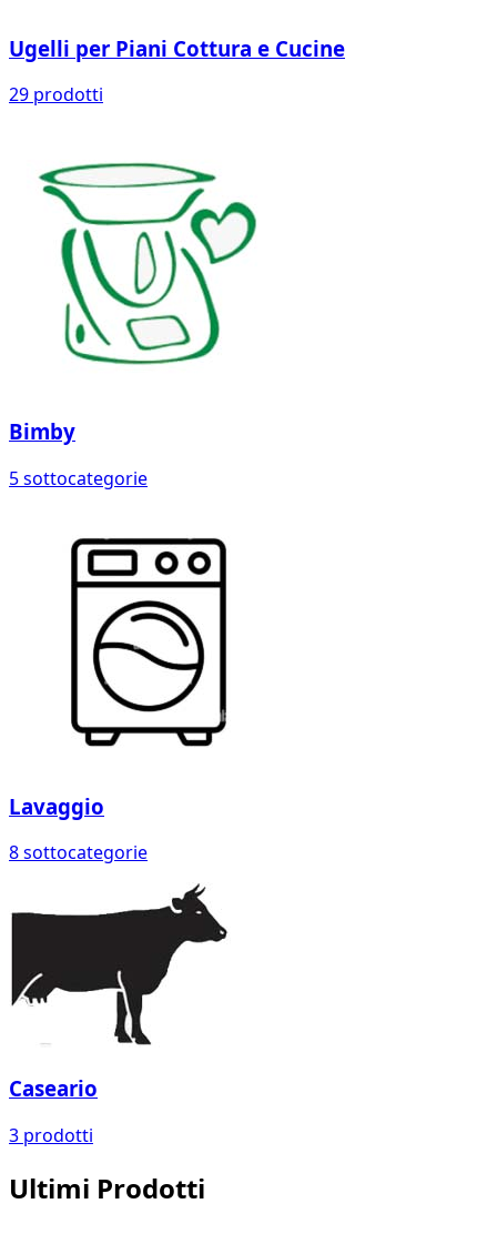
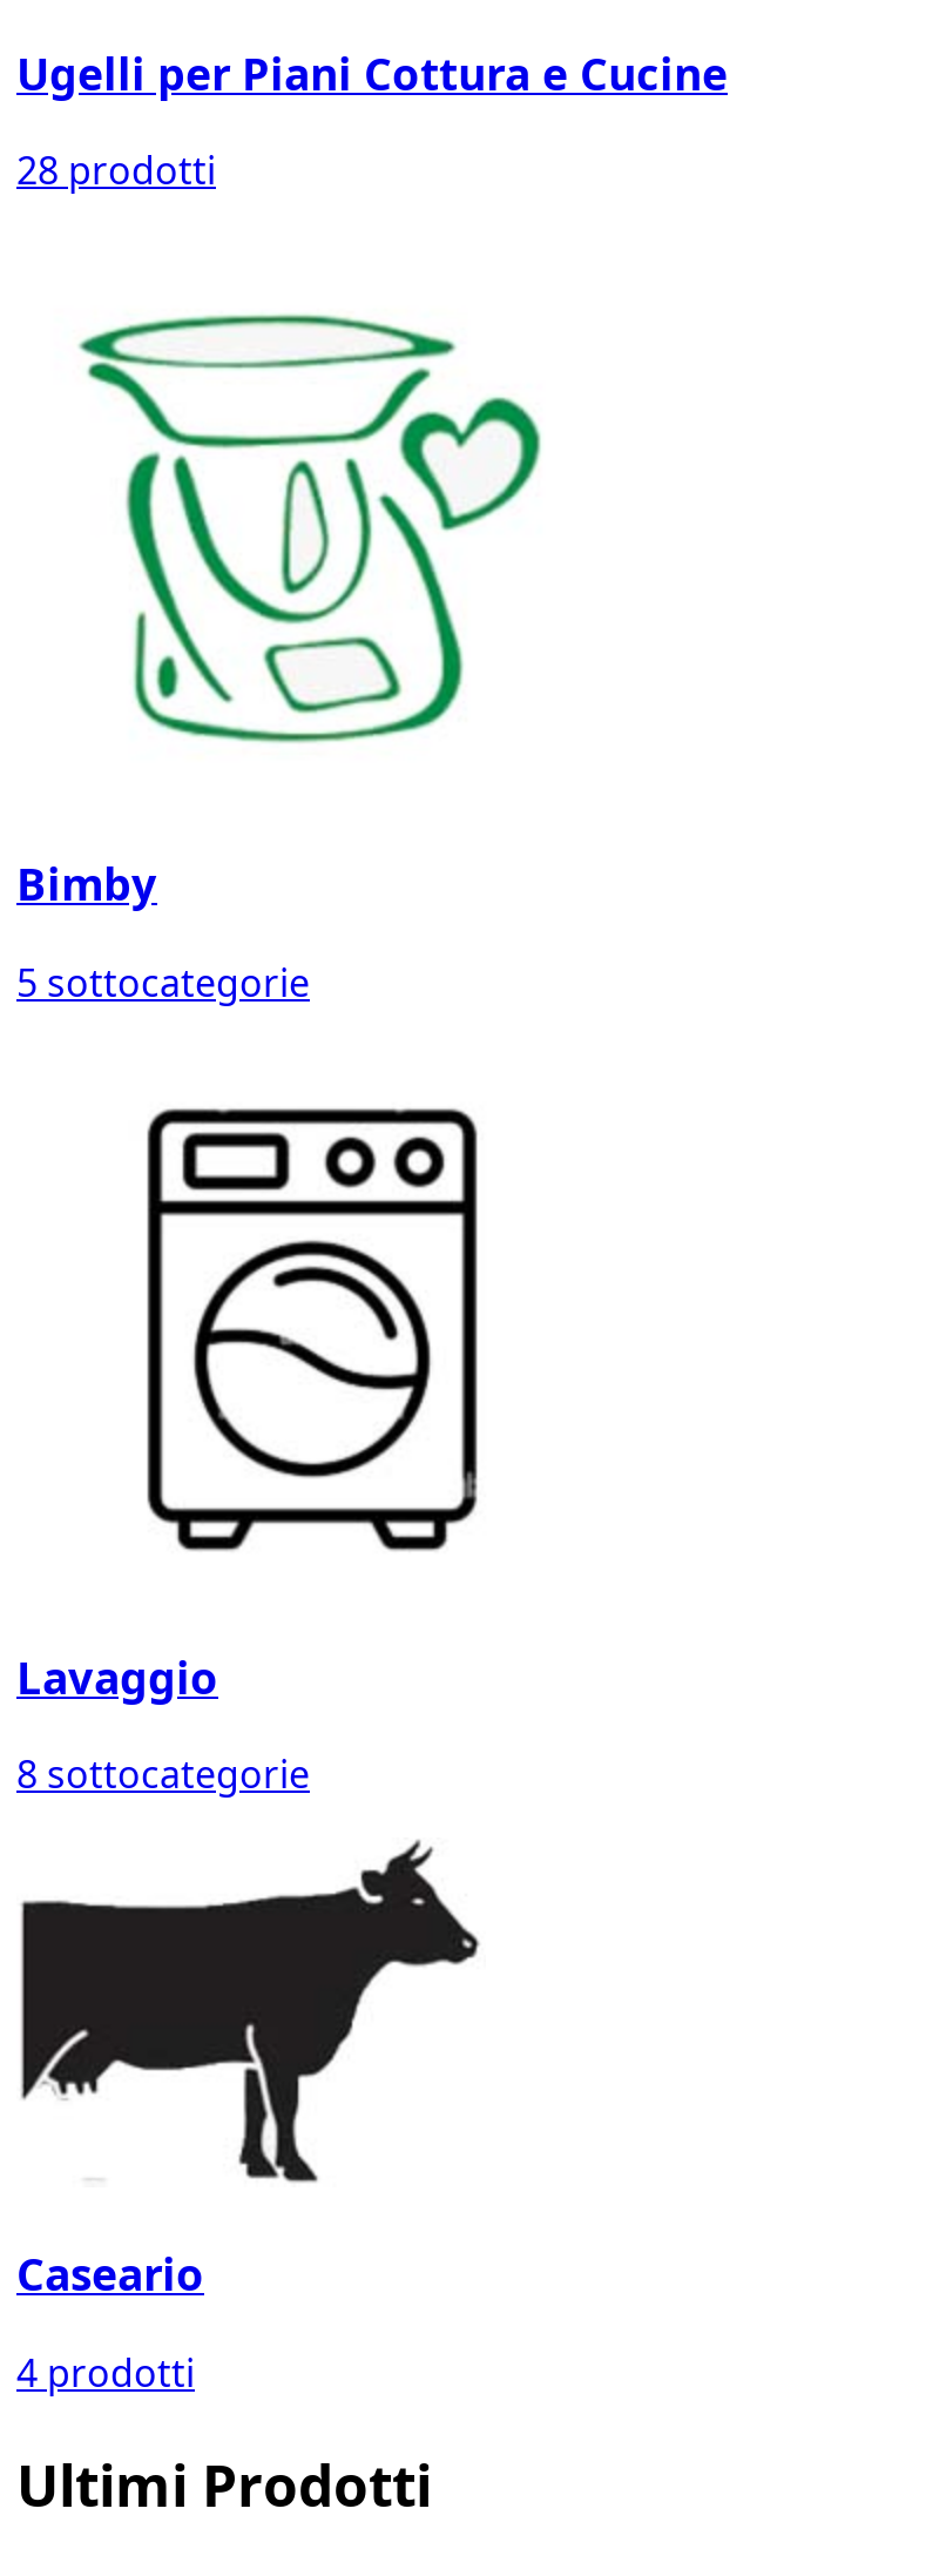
- 29 prodotti
+ 28 prodotti

- 3 prodotti
+ 4 prodotti
